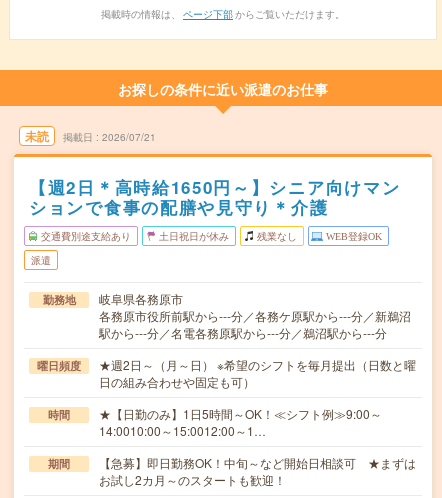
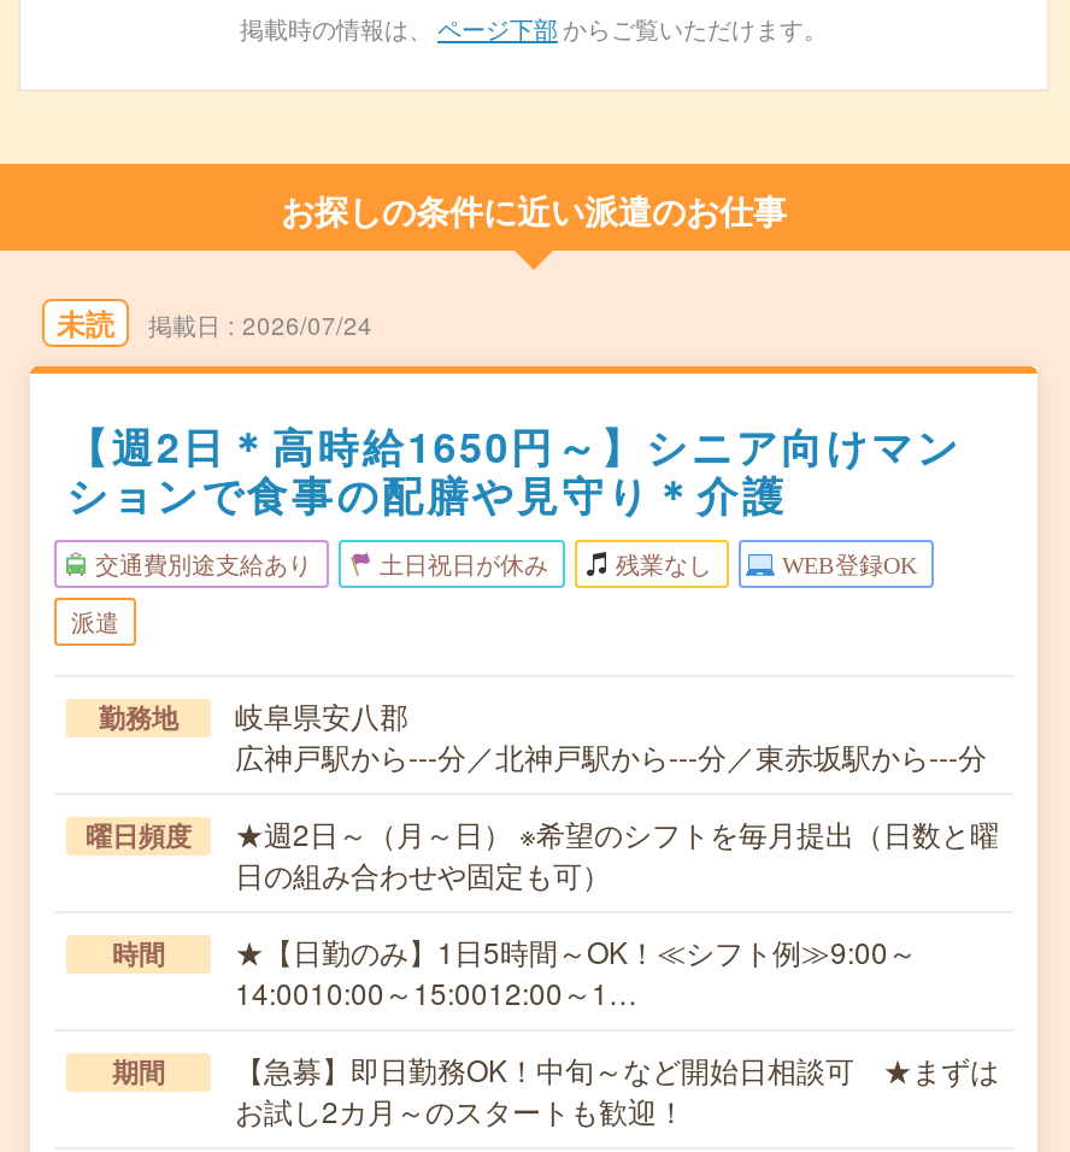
- 2026/07/21
+ 2026/07/24

- 岐阜県各務原市
- 各務原市役所前駅から---分／各務ケ原駅から---分／新鵜沼
- 駅から---分／名電各務原駅から---分／鵜沼駅から---分
+ 岐阜県安八郡
+ 広神戸駅から---分／北神戸駅から---分／東赤坂駅から---分
